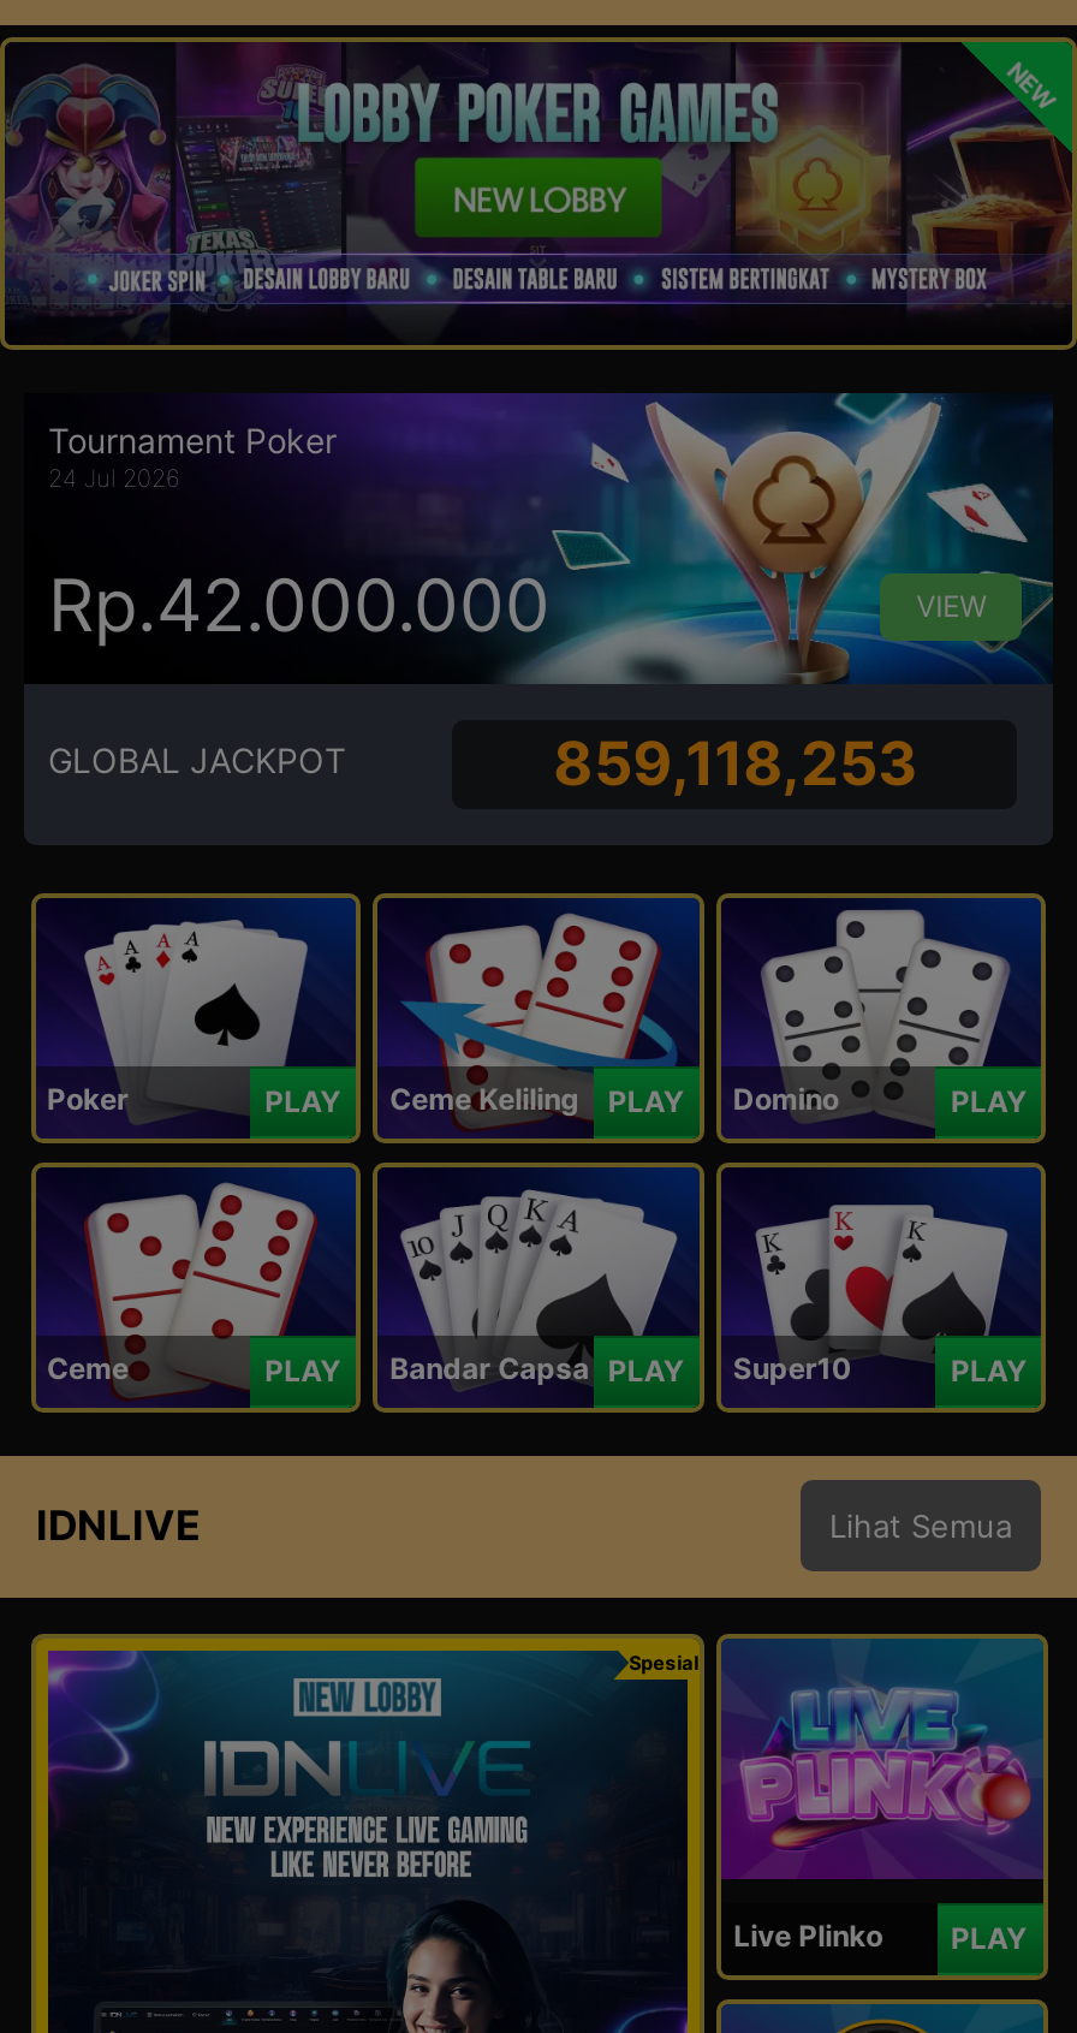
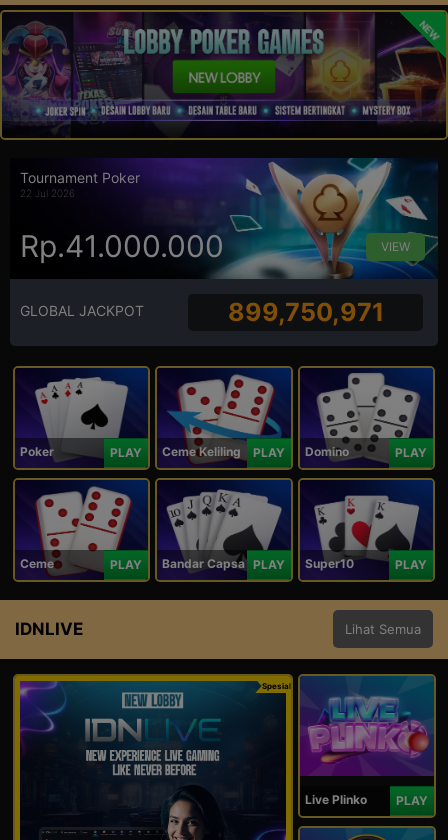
- 24 Jul 2026
+ 22 Jul 2026

- Rp.42.000.000
+ Rp.41.000.000

- 859,118,253
+ 899,750,971
